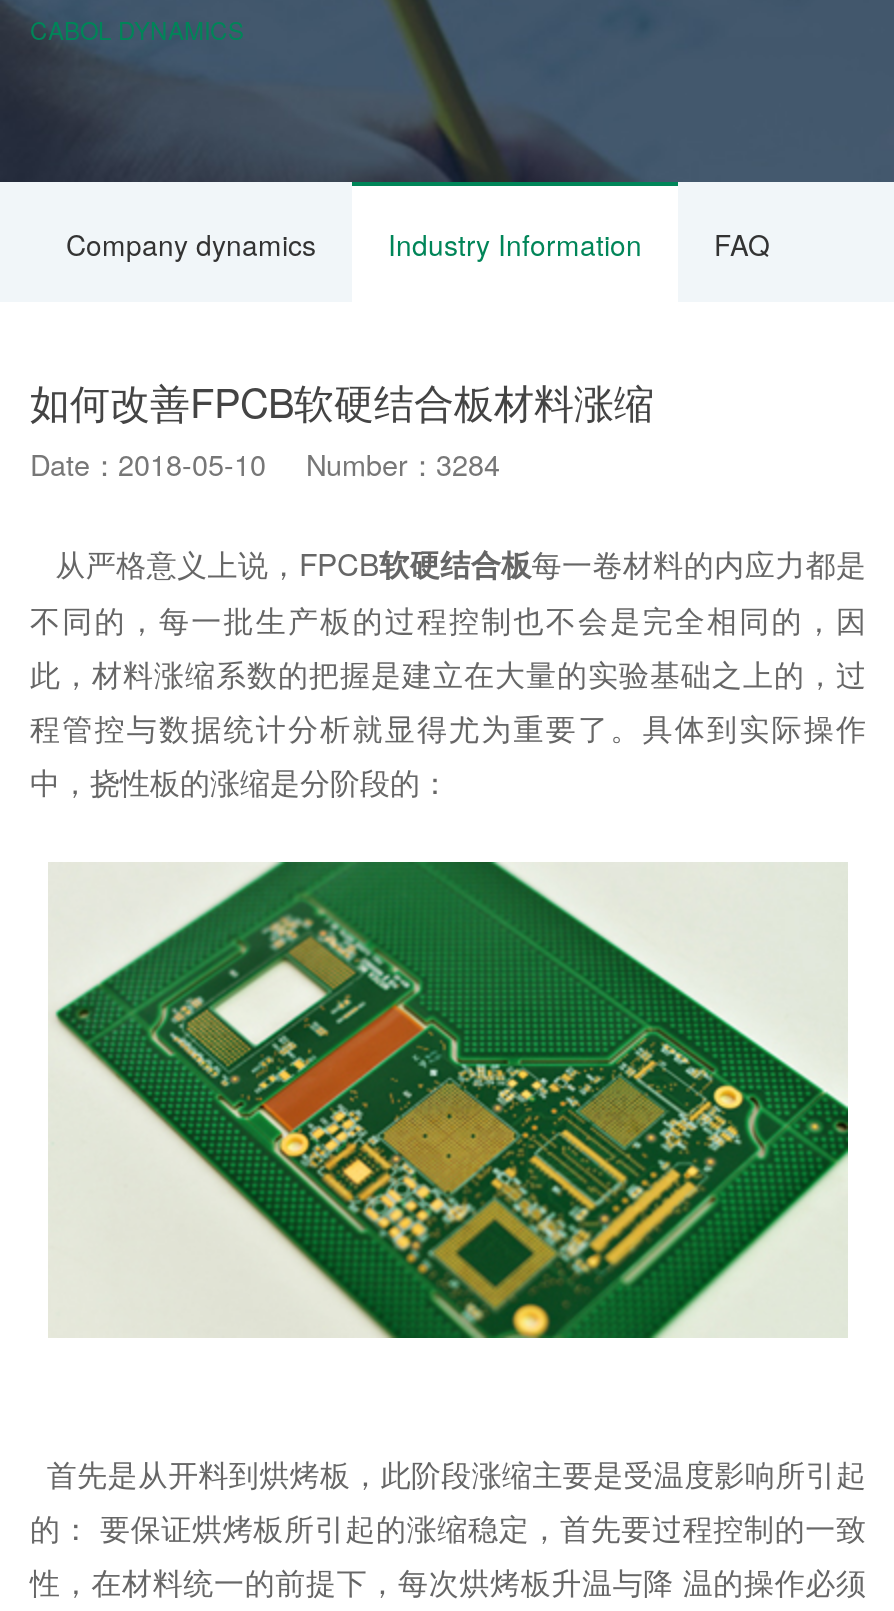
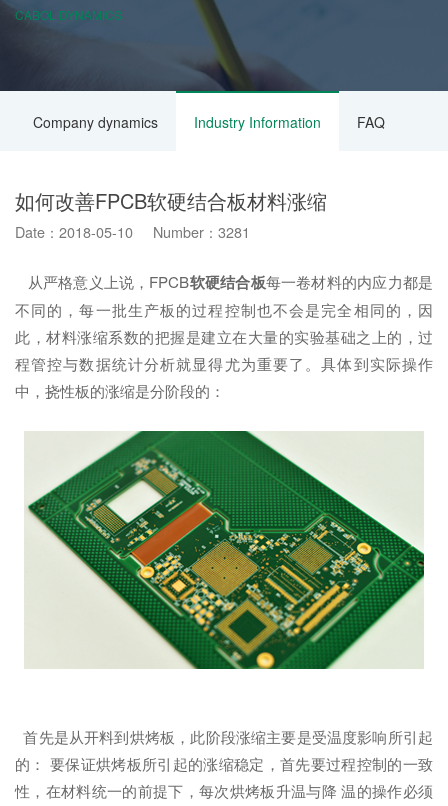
- Date：2018-05-10 Number：3284
+ Date：2018-05-10 Number：3281
